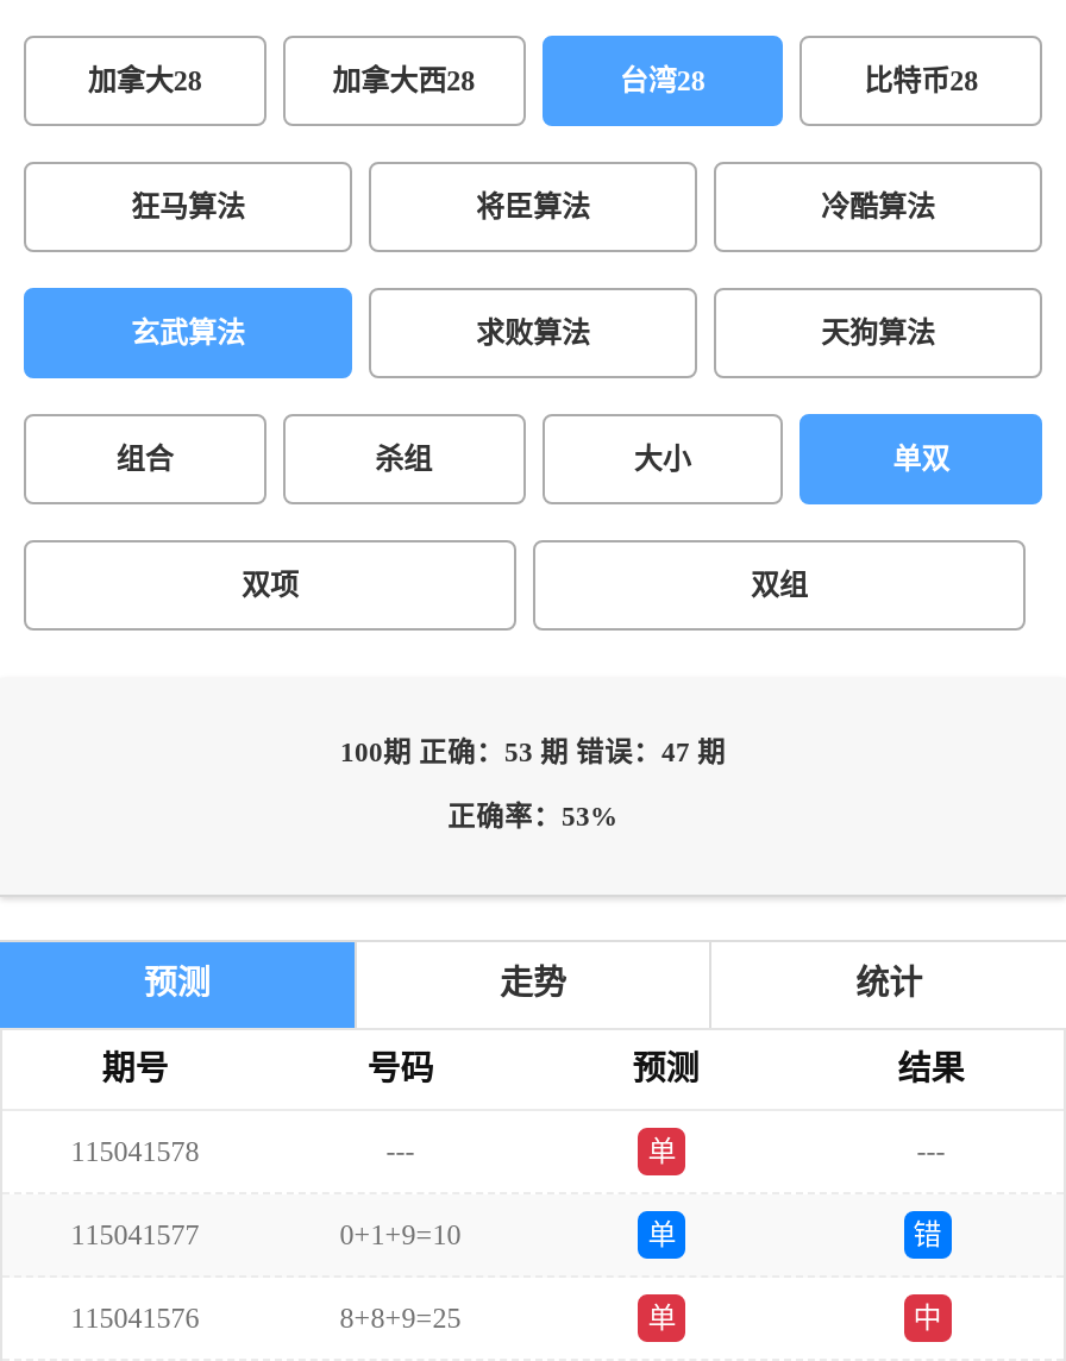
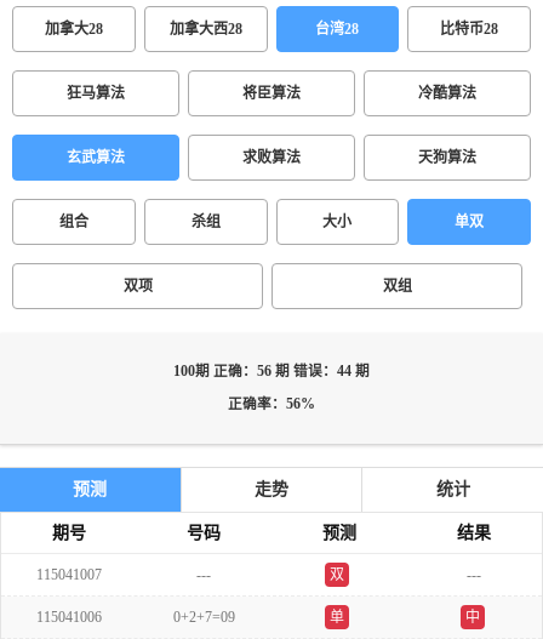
- 100期 正确：53 期 错误：47 期
+ 100期 正确：56 期 错误：44 期

- 正确率：53%
+ 正确率：56%

- 115041578
+ 115041007

- 单
+ 双

- 115041577
- 0+1+9=10
- 单
- 错
- 115041576
- 8+8+9=25
+ 115041006
+ 0+2+7=09
